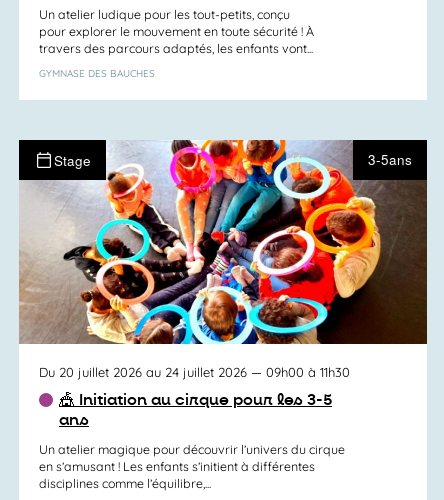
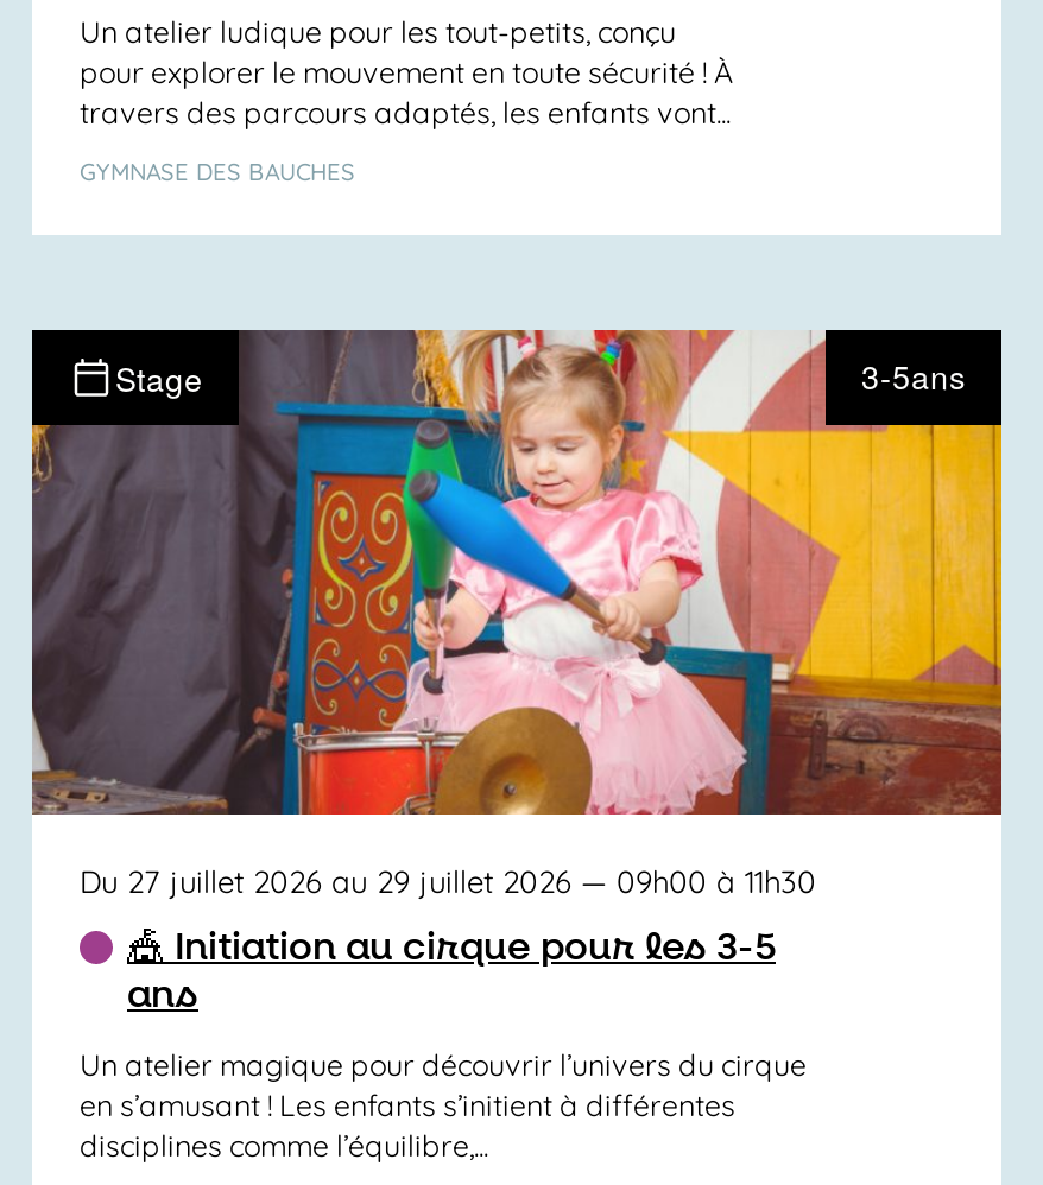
- [image]
- Du 20 juillet 2026 au 24 juillet 2026 — 09h00 à 11h30
+ [image]
+ Du 27 juillet 2026 au 29 juillet 2026 — 09h00 à 11h30
